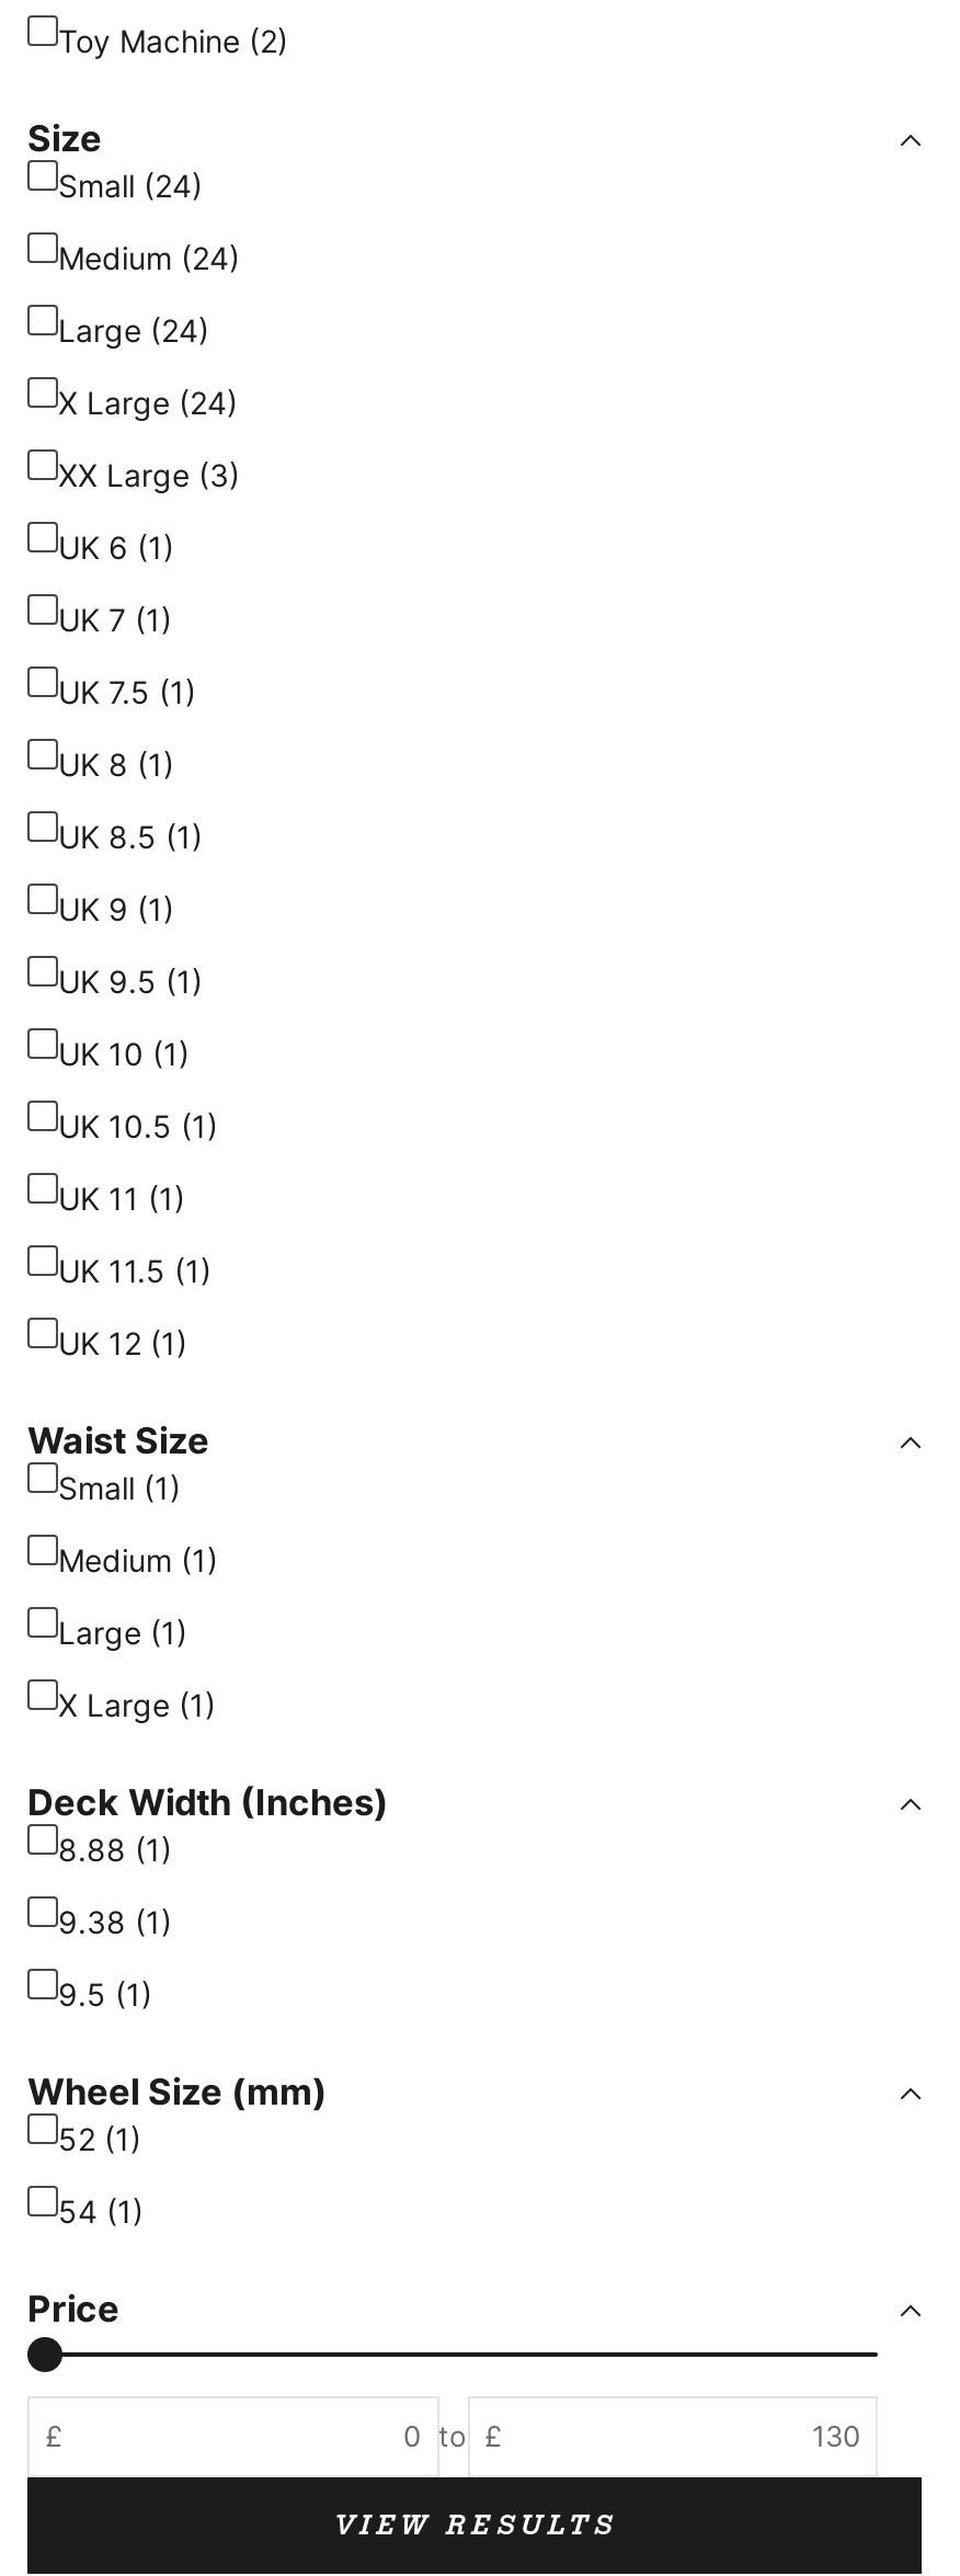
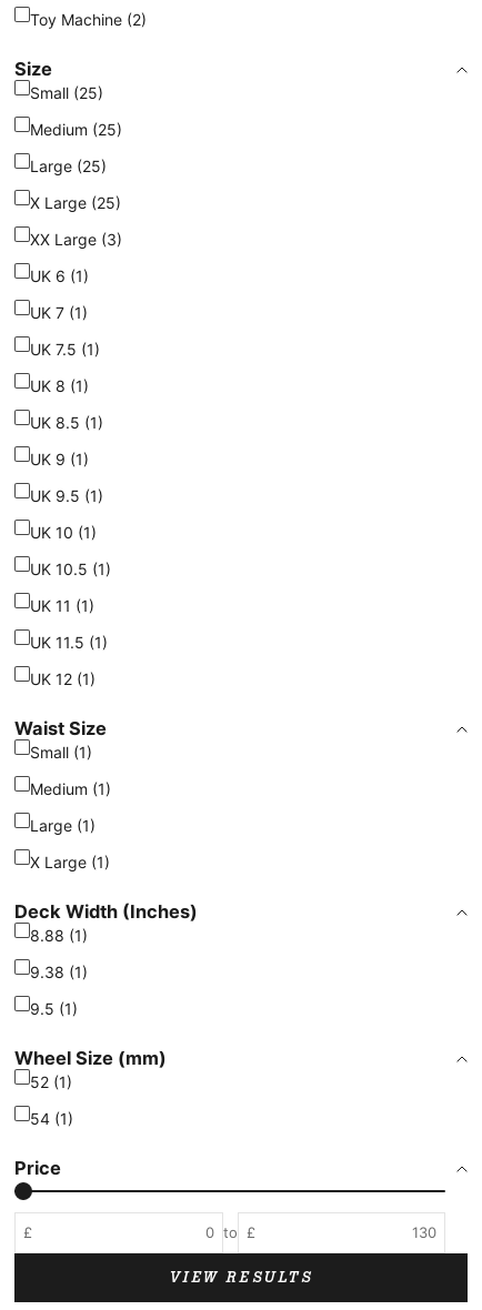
- Small (24)
+ Small (25)

- Medium (24)
+ Medium (25)

- Large (24)
+ Large (25)

- X Large (24)
+ X Large (25)
